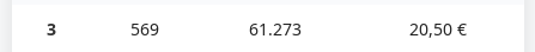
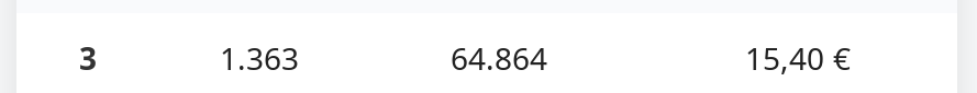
- 569
+ 1.363

- 61.273
+ 64.864

- 20,50 €
+ 15,40 €
